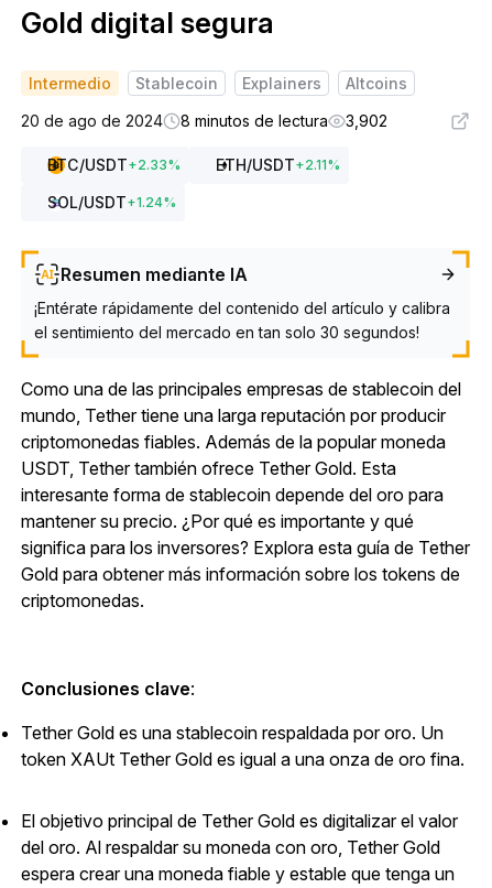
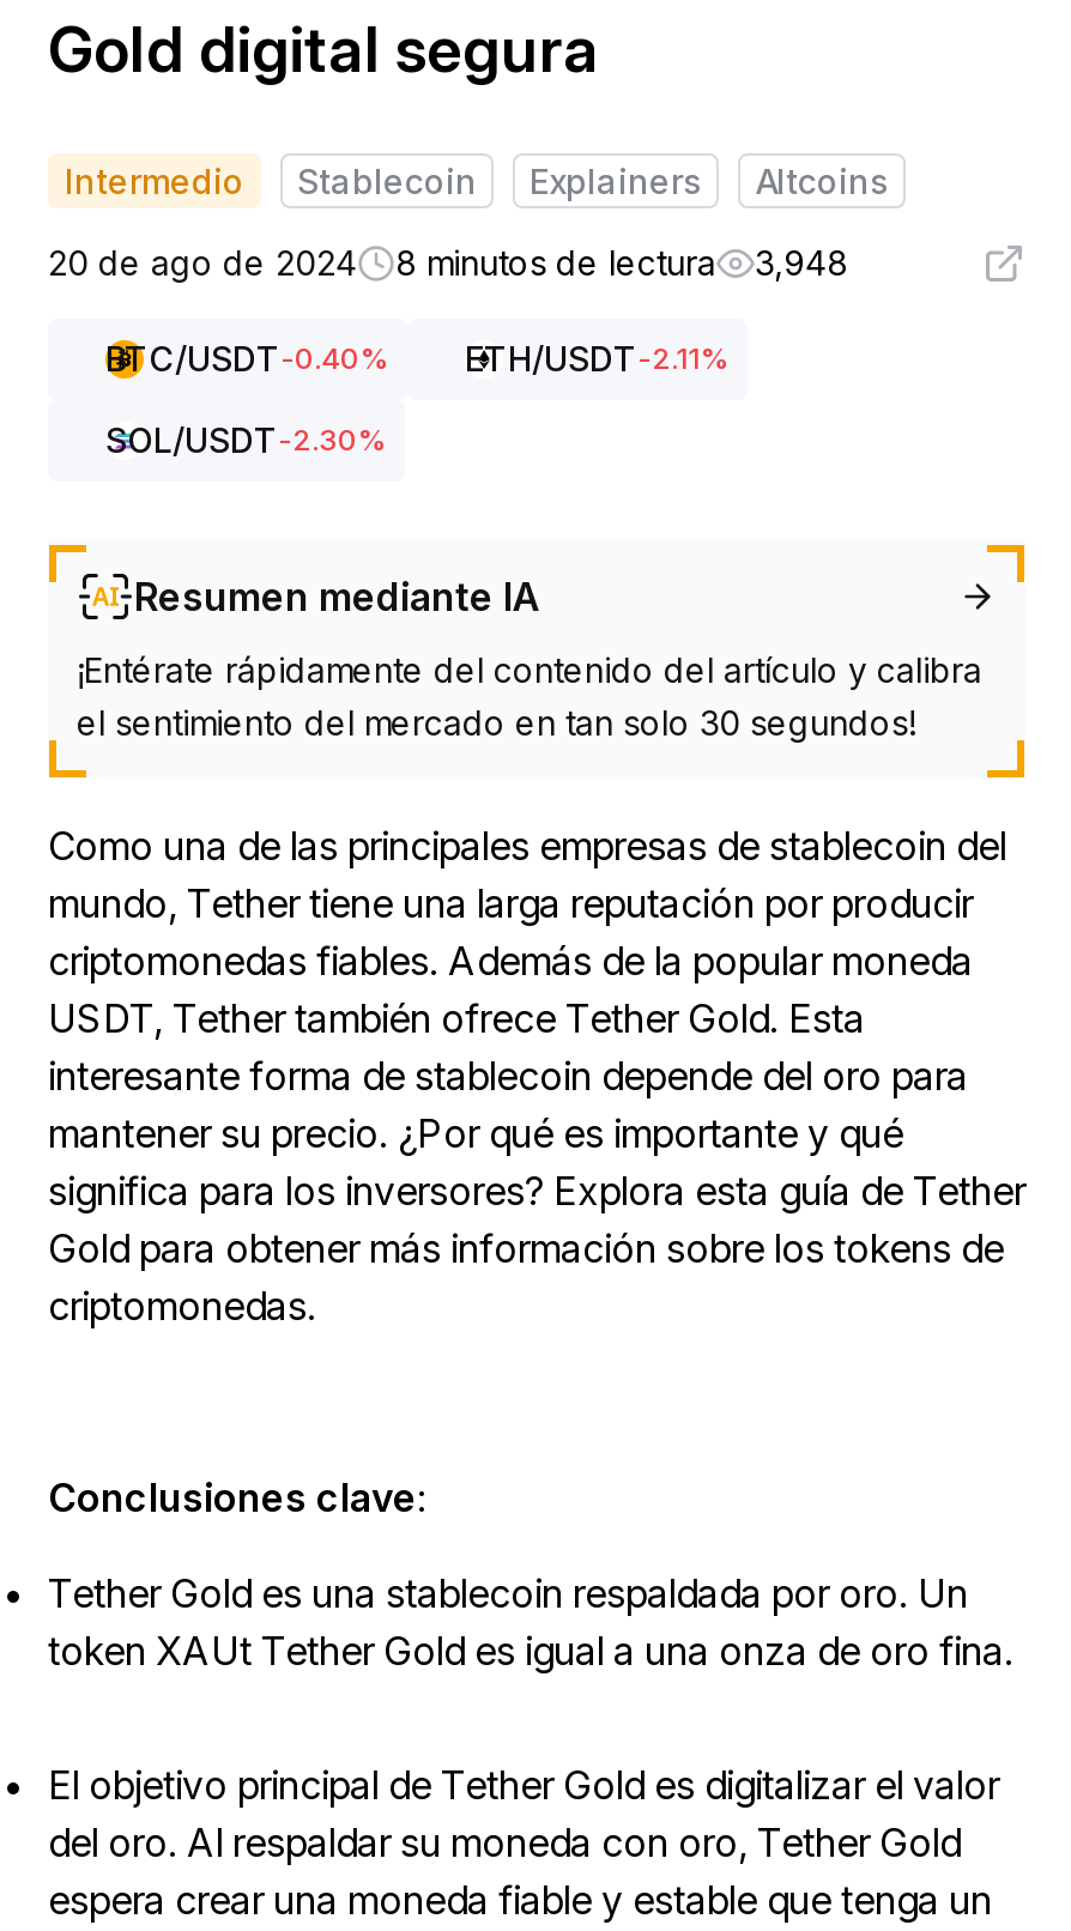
- 20 de ago de 2024 8 minutos de lectura 3,902
+ 20 de ago de 2024 8 minutos de lectura 3,948

- BTC/USDT + 2.33%
- ETH/USDT + 2.11%
+ BTC/USDT-0.40%
+ ETH/USDT-2.11%

- SOL/USDT + 1.24%
+ SOL/USDT-2.30%
